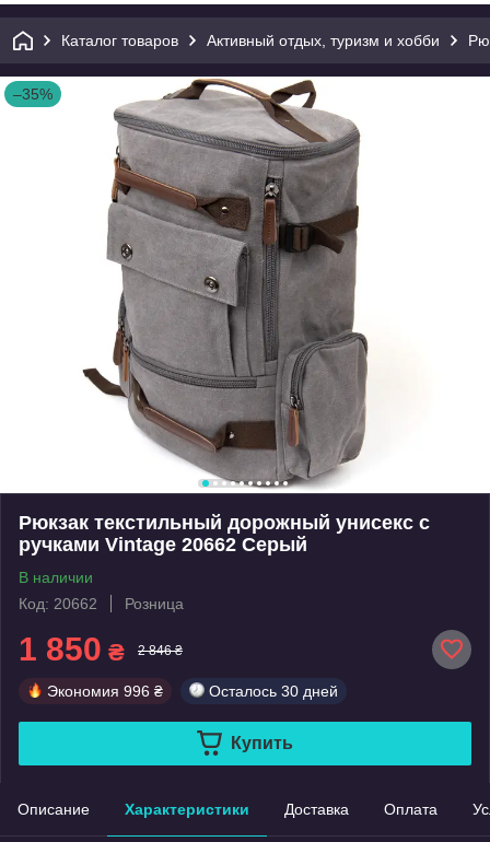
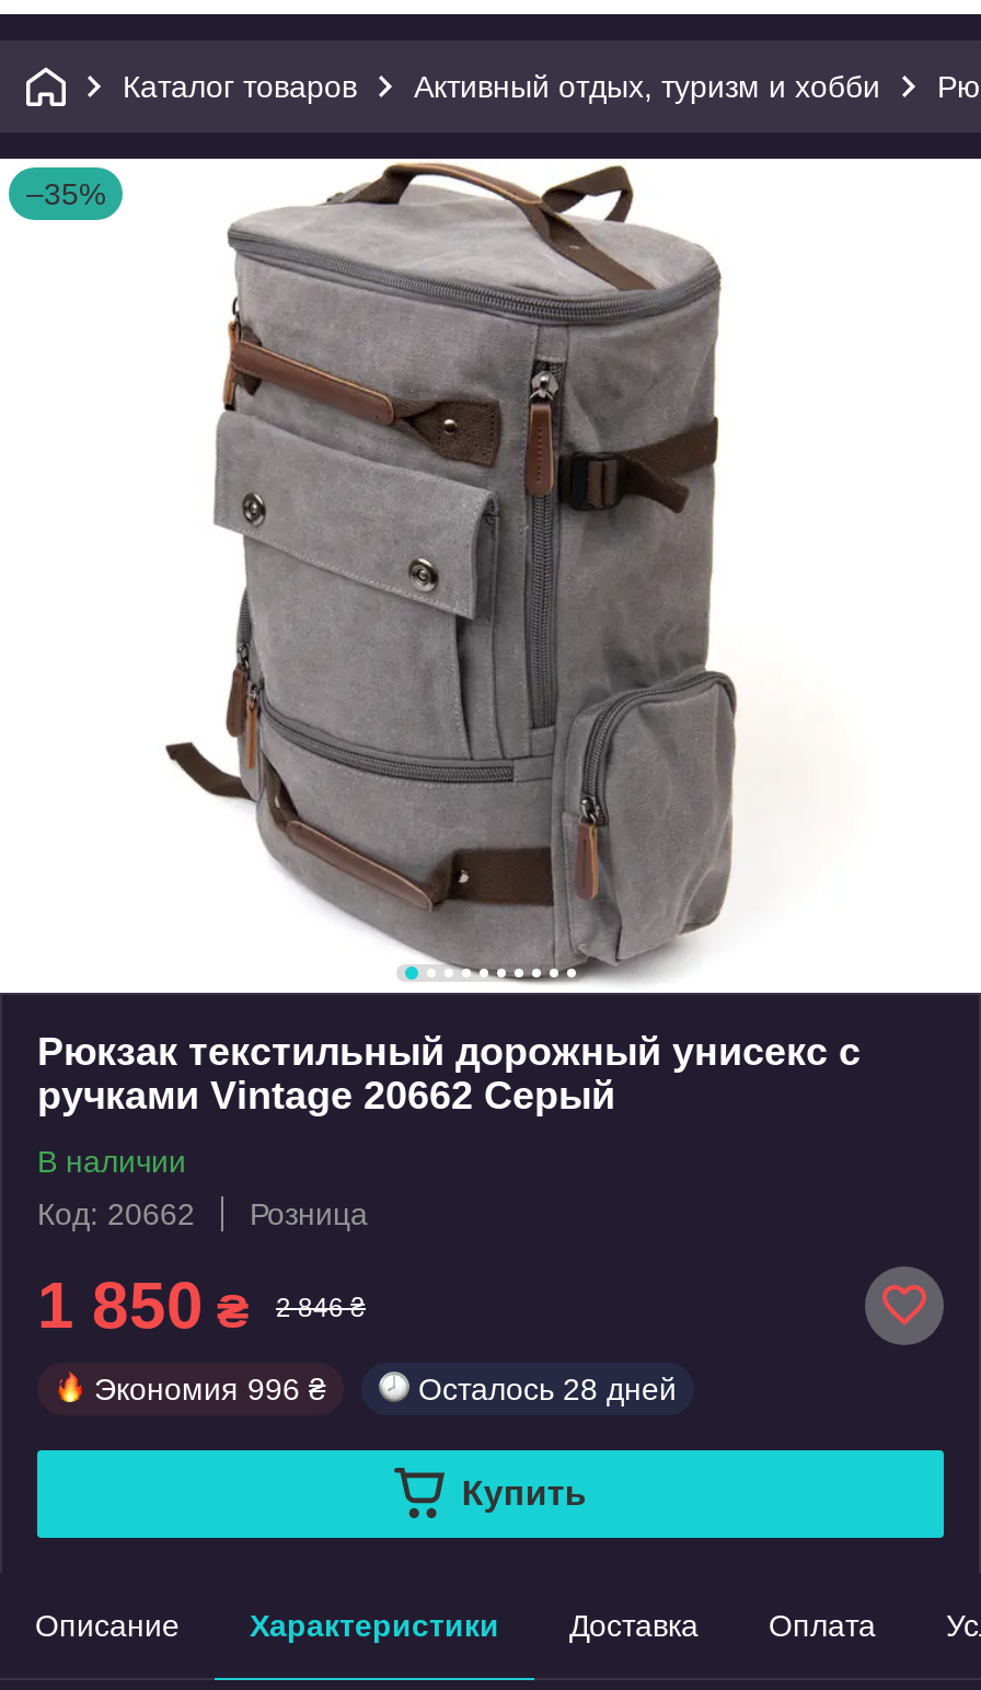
- Осталось 30 дней
+ Осталось 28 дней
